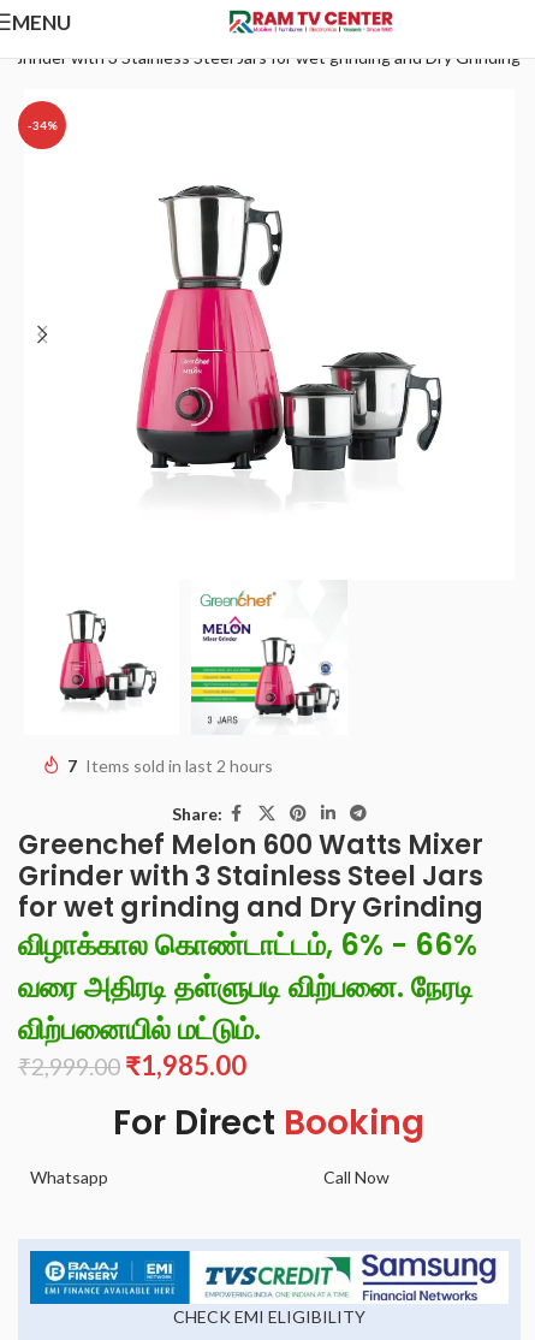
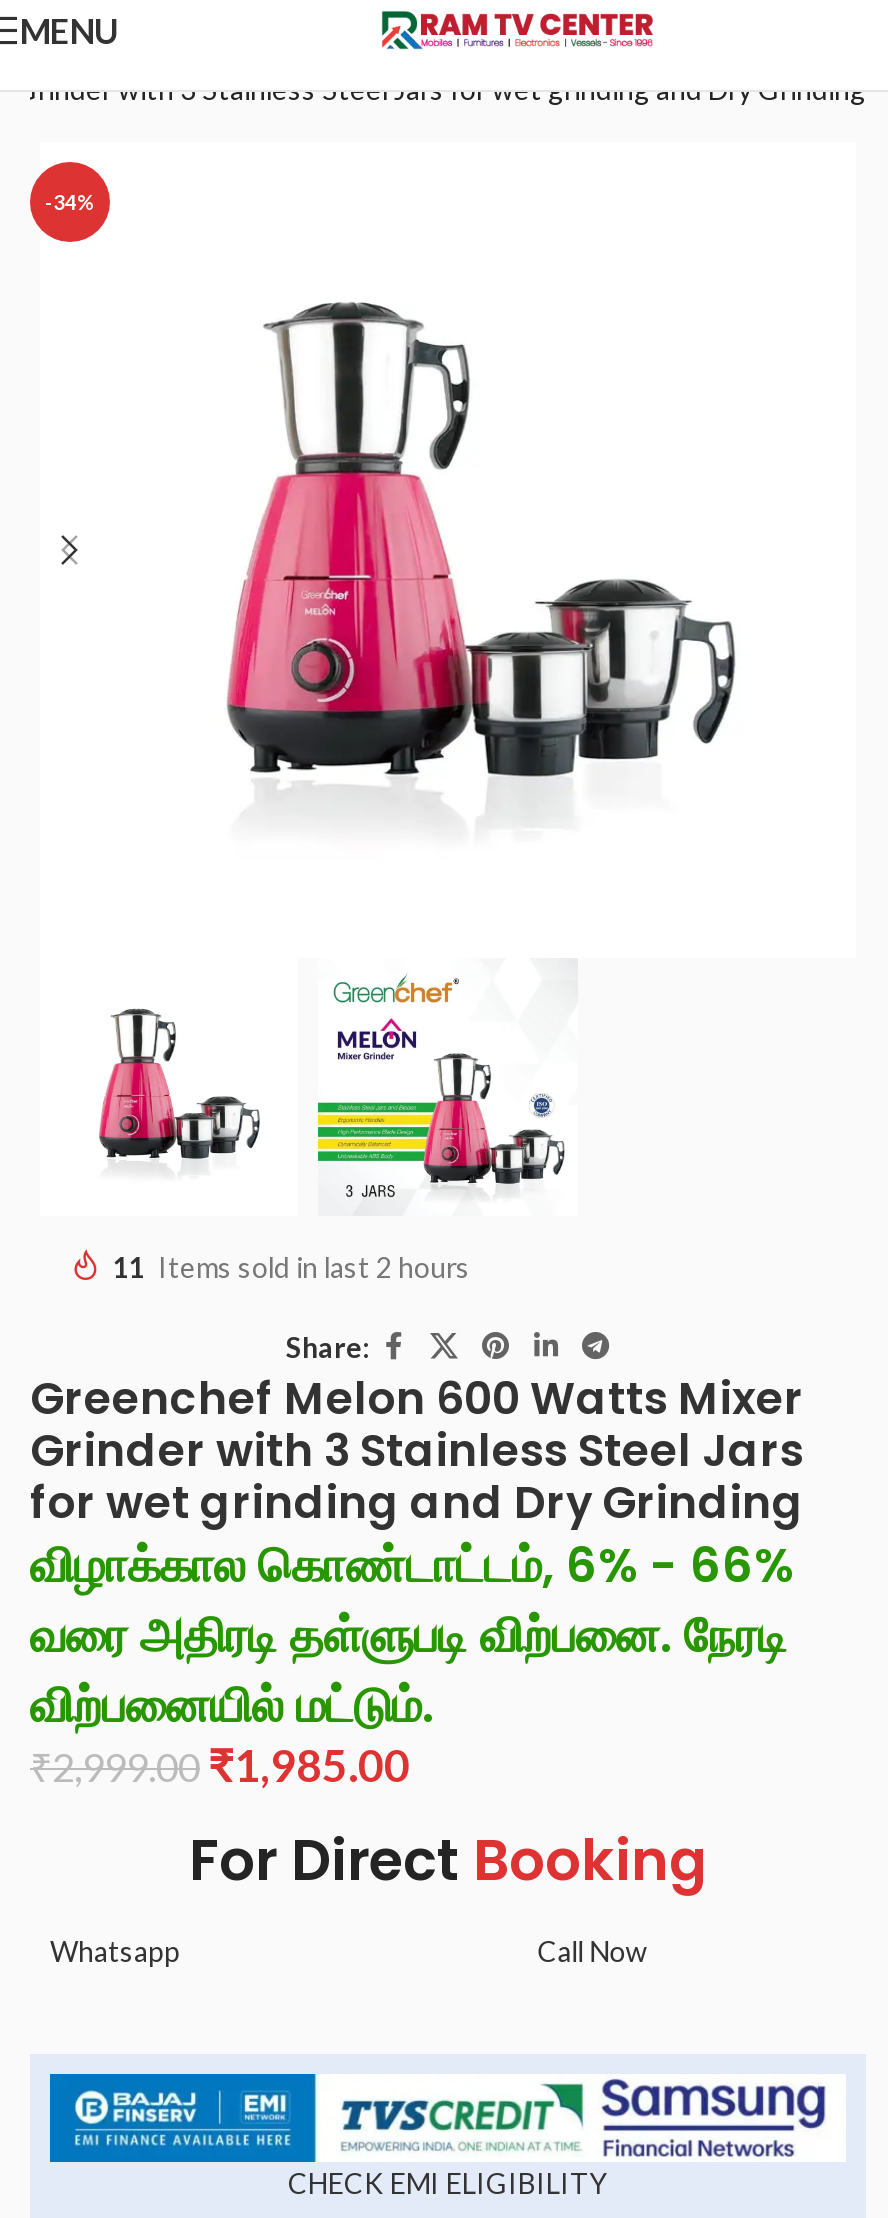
- 7 Items sold in last 2 hours
+ 11 Items sold in last 2 hours
